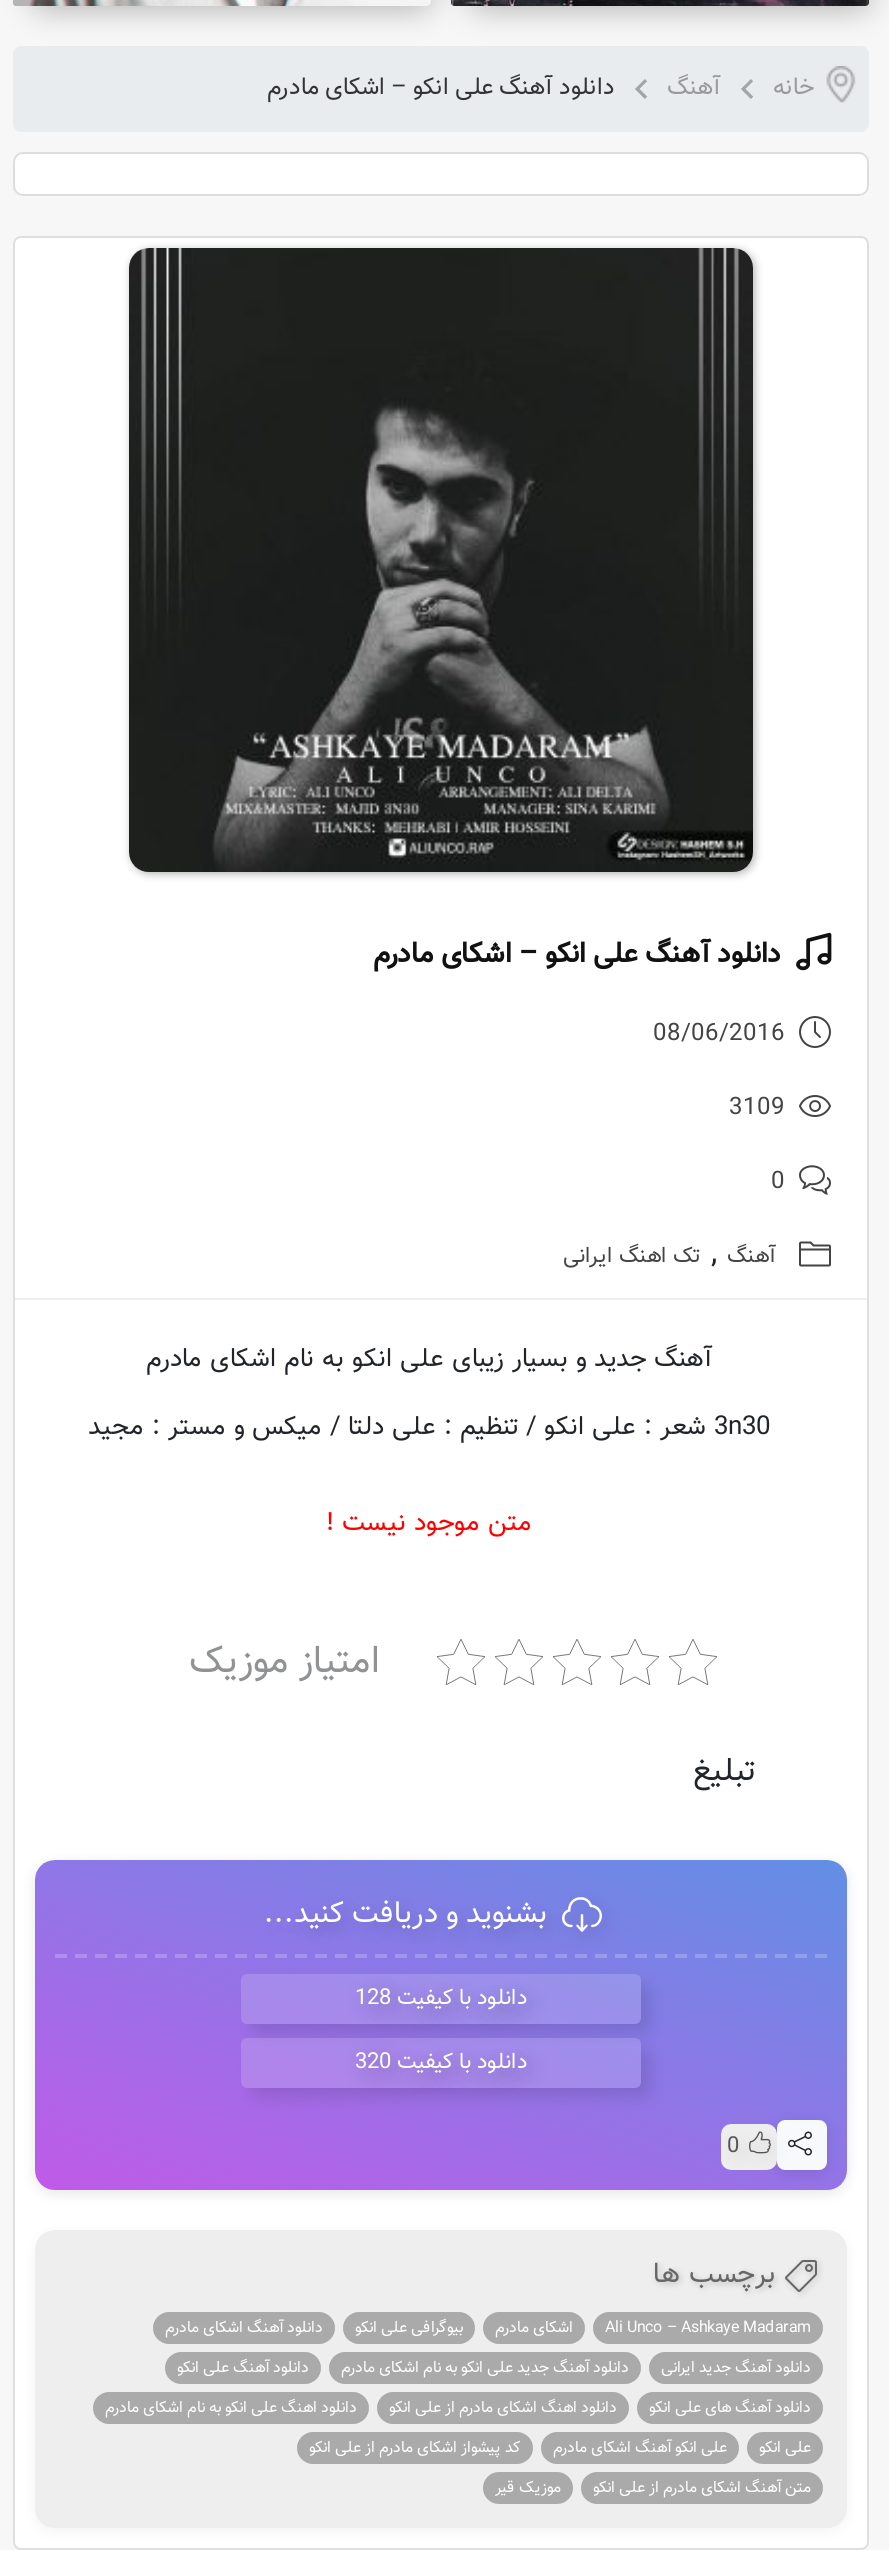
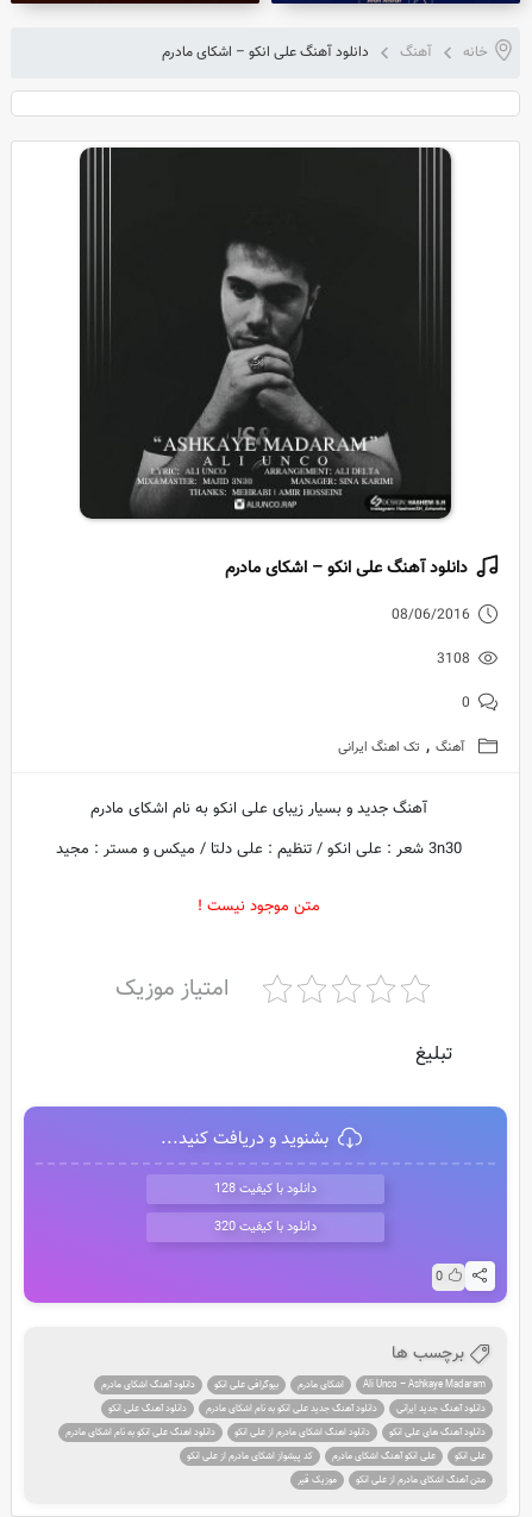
- 3109
+ 3108
